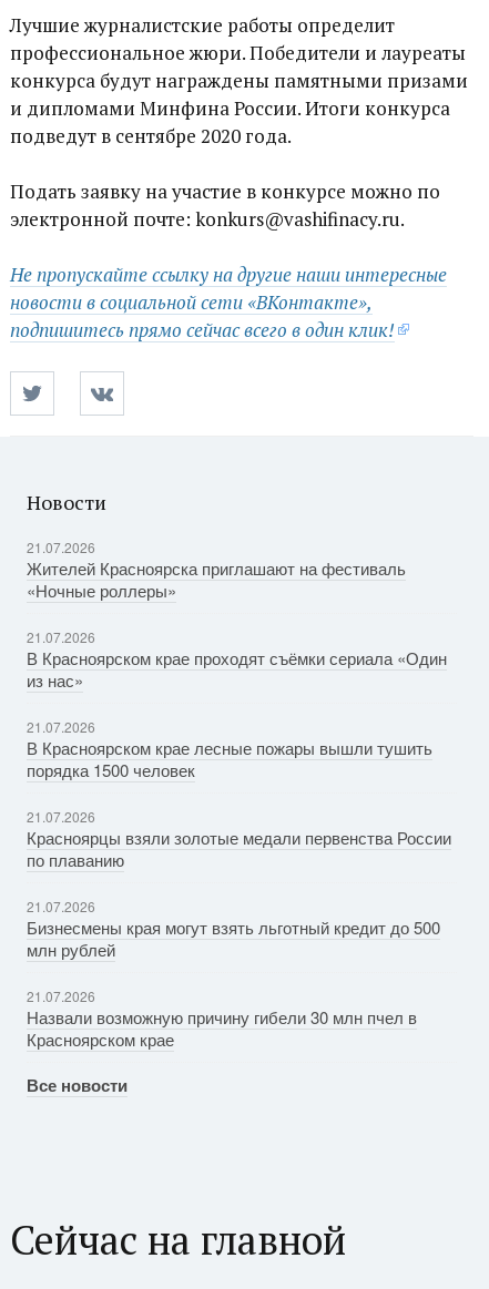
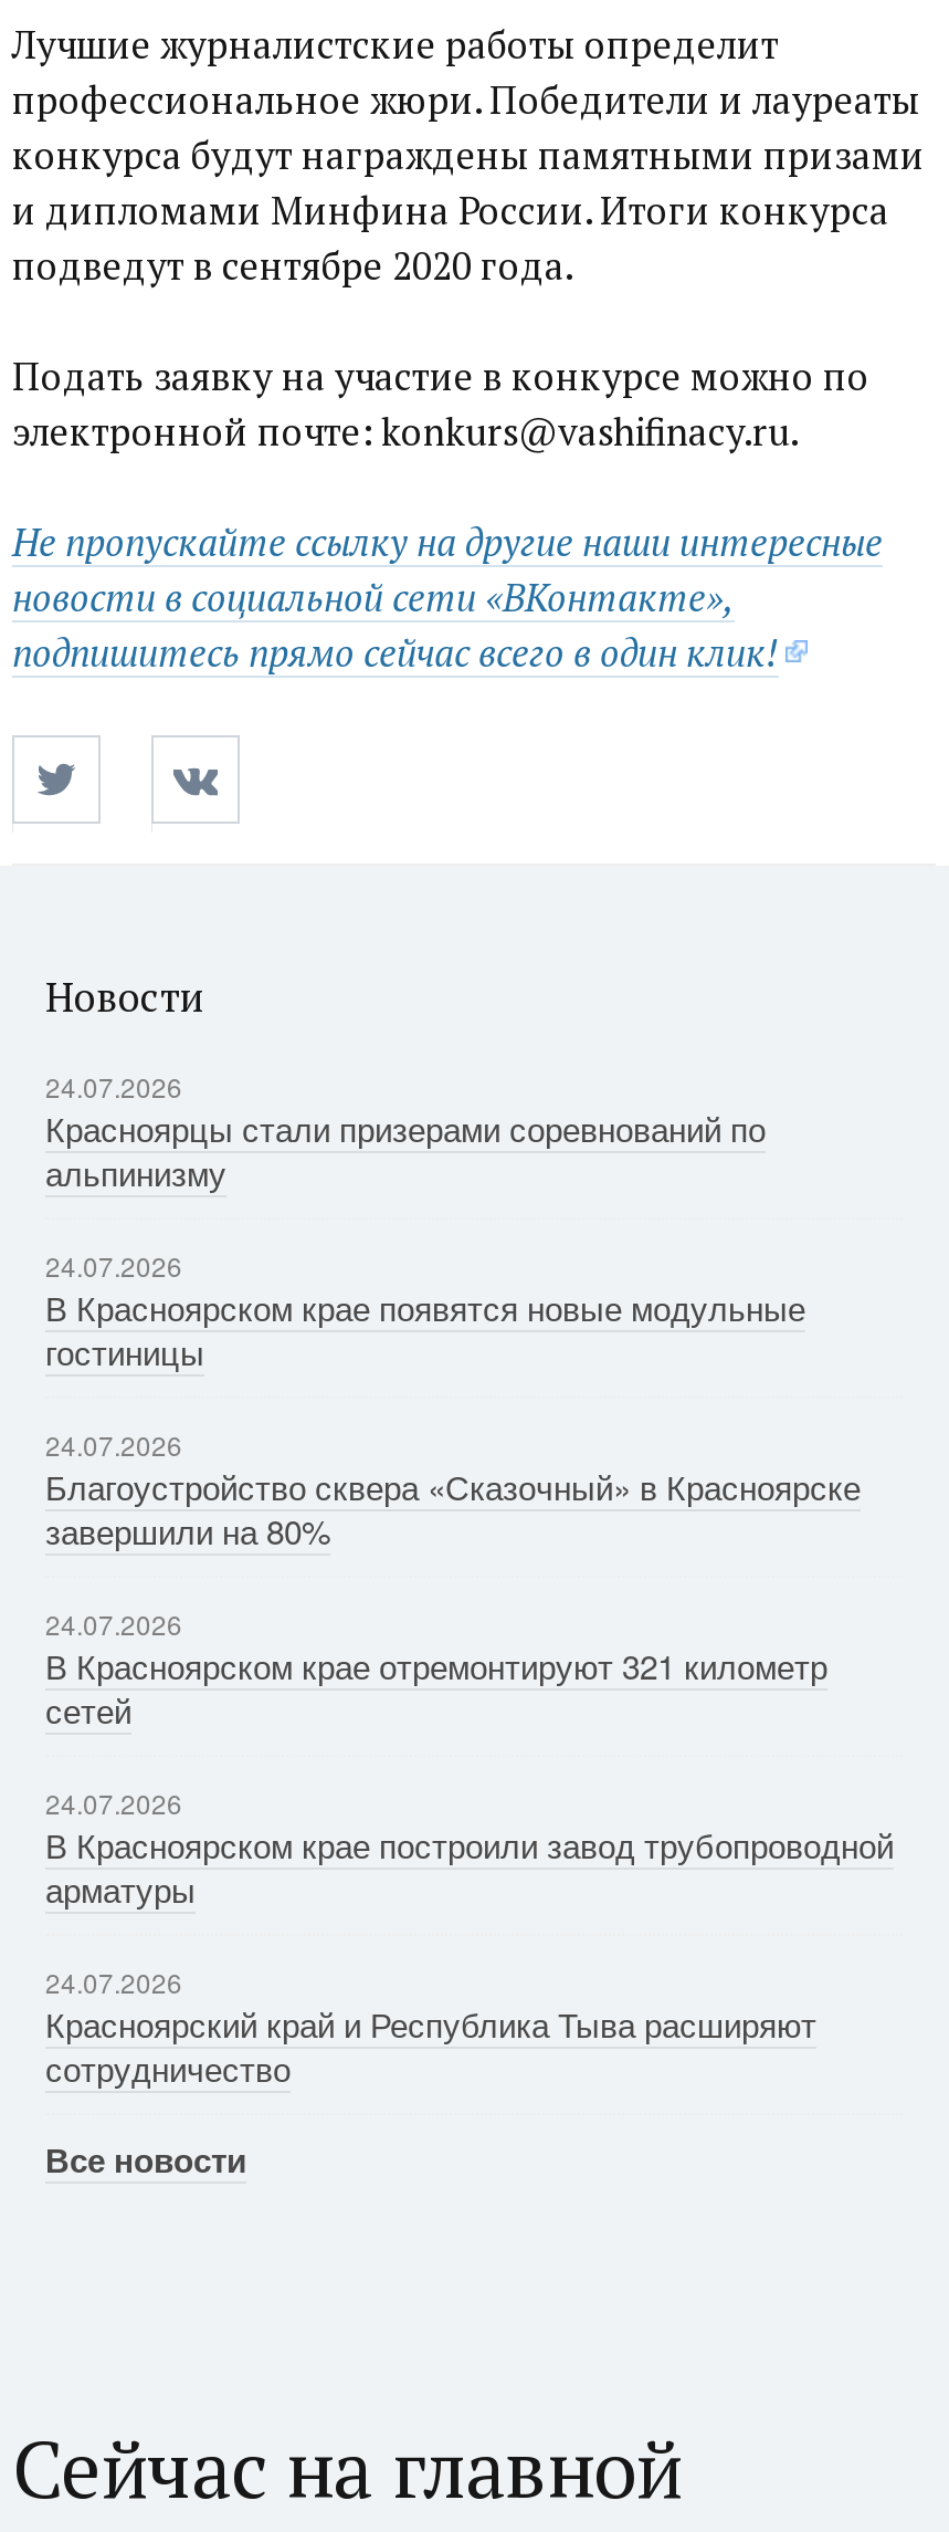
- 21.07.2026
- Жителей Красноярска приглашают на фестиваль
- «Ночные роллеры»
+ 24.07.2026
+ Красноярцы стали призерами соревнований по
+ альпинизму

- 21.07.2026
- В Красноярском крае проходят съёмки сериала «Один
- из нас»
+ 24.07.2026
+ В Красноярском крае появятся новые модульные
+ гостиницы

- 21.07.2026
- В Красноярском крае лесные пожары вышли тушить
- порядка 1500 человек
+ 24.07.2026
+ Благоустройство сквера «Сказочный» в Красноярске
+ завершили на 80%

- 21.07.2026
- Красноярцы взяли золотые медали первенства России
- по плаванию
+ 24.07.2026
+ В Красноярском крае отремонтируют 321 километр
+ сетей

- 21.07.2026
- Бизнесмены края могут взять льготный кредит до 500
- млн рублей
+ 24.07.2026
+ В Красноярском крае построили завод трубопроводной
+ арматуры

- 21.07.2026
- Назвали возможную причину гибели 30 млн пчел в
- Красноярском крае
+ 24.07.2026
+ Красноярский край и Республика Тыва расширяют
+ сотрудничество
